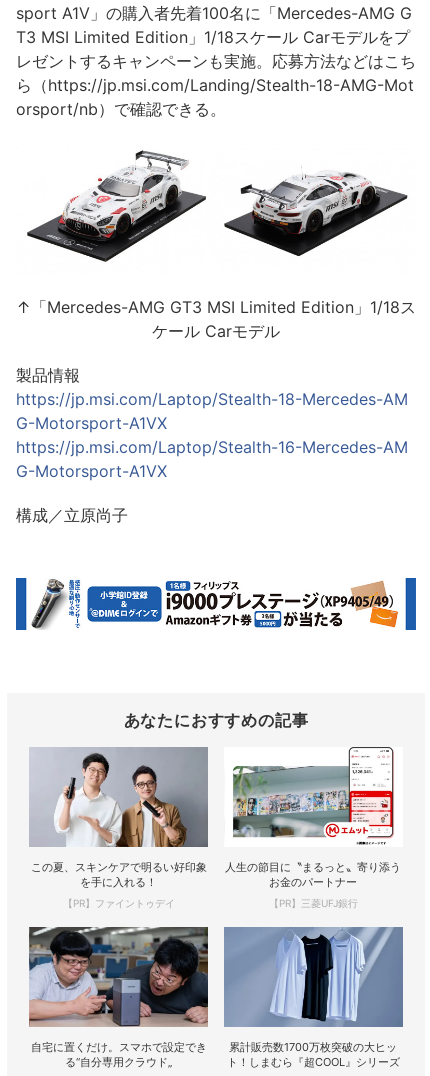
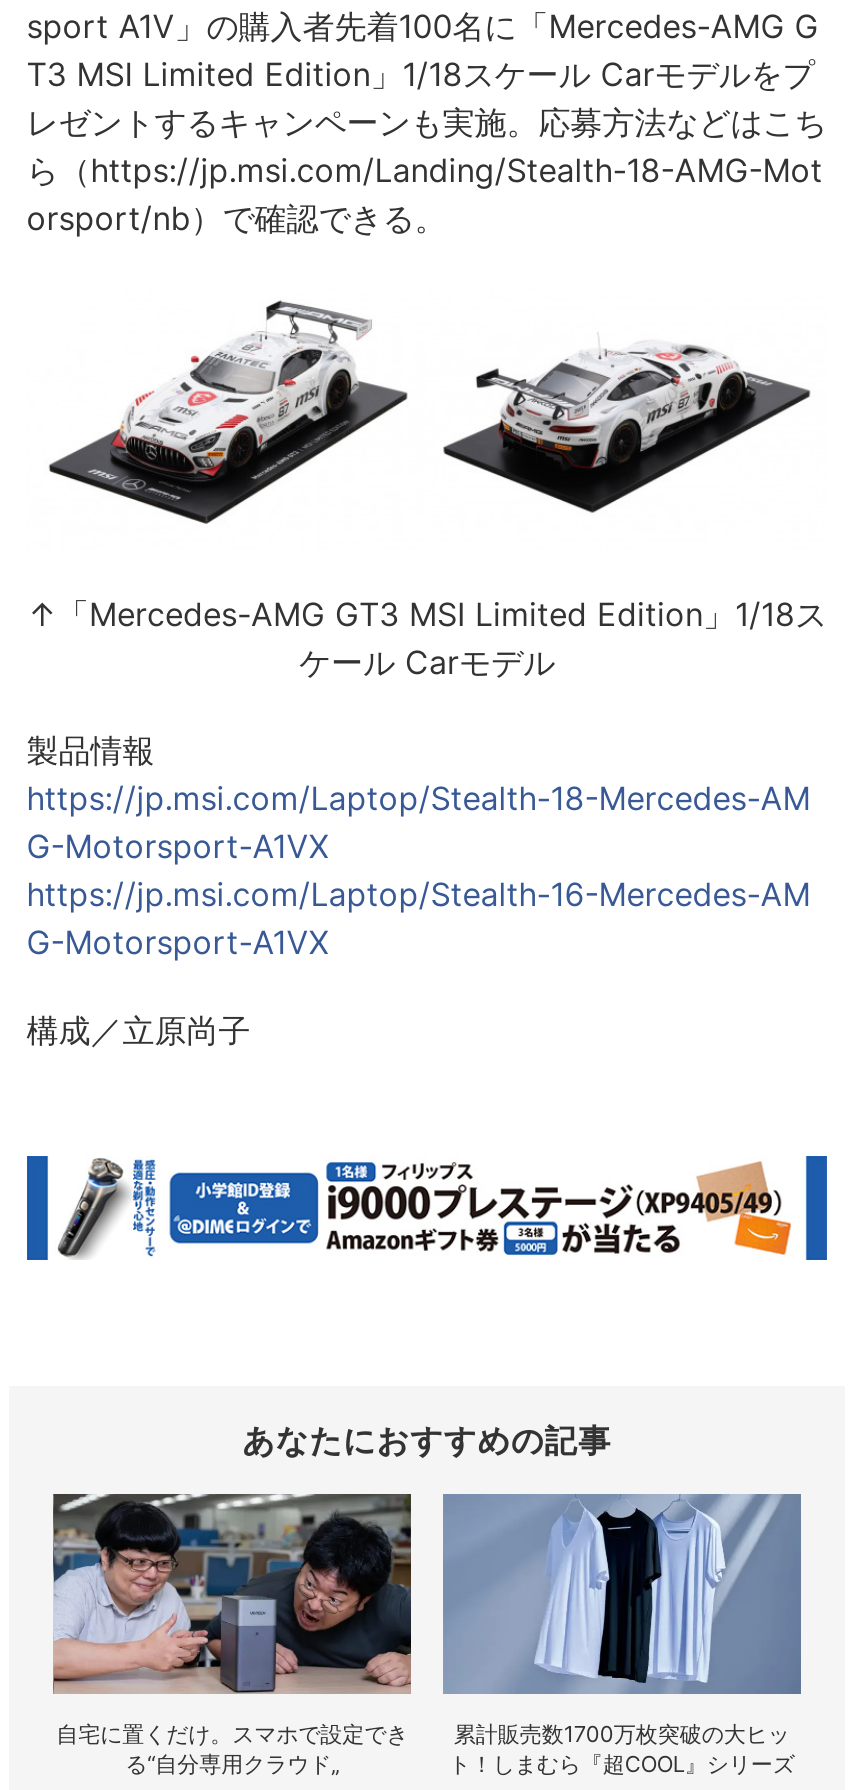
- [image]
- この夏、スキンケアで明るい好印象
- を手に入れる！
- 【PR】ファイントゥデイ

- [image]
- 人生の節目に〝まるっと〟寄り添う
- お金のパートナー
- 【PR】三菱UFJ銀行
